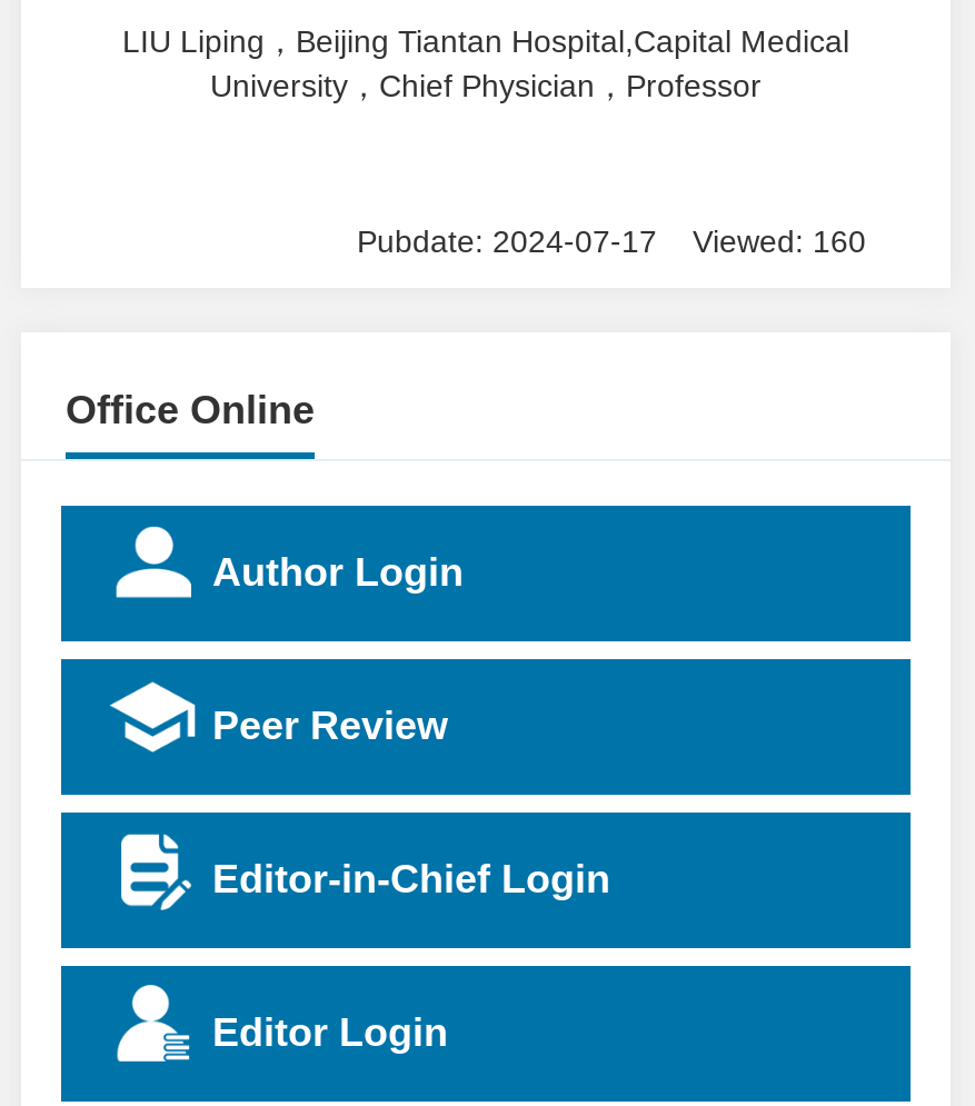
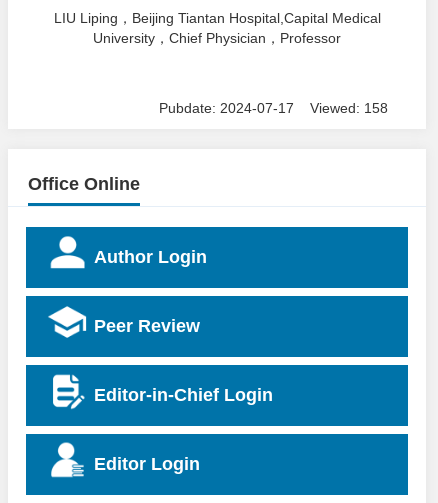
- Pubdate: 2024-07-17 Viewed: 160
+ Pubdate: 2024-07-17 Viewed: 158
